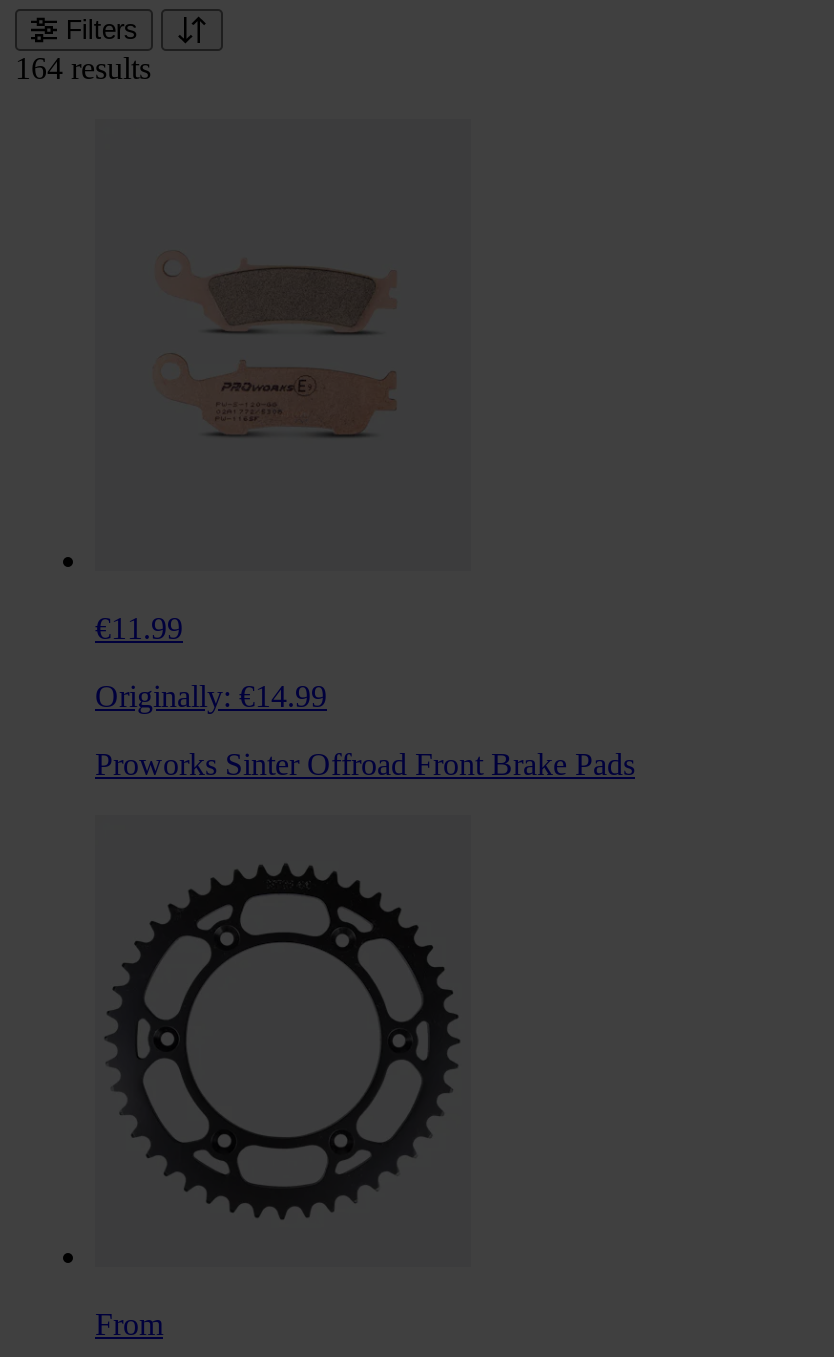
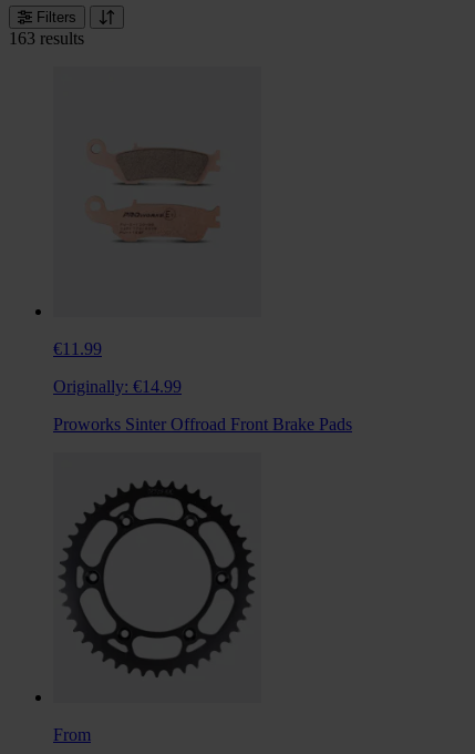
- 164 results
+ 163 results
